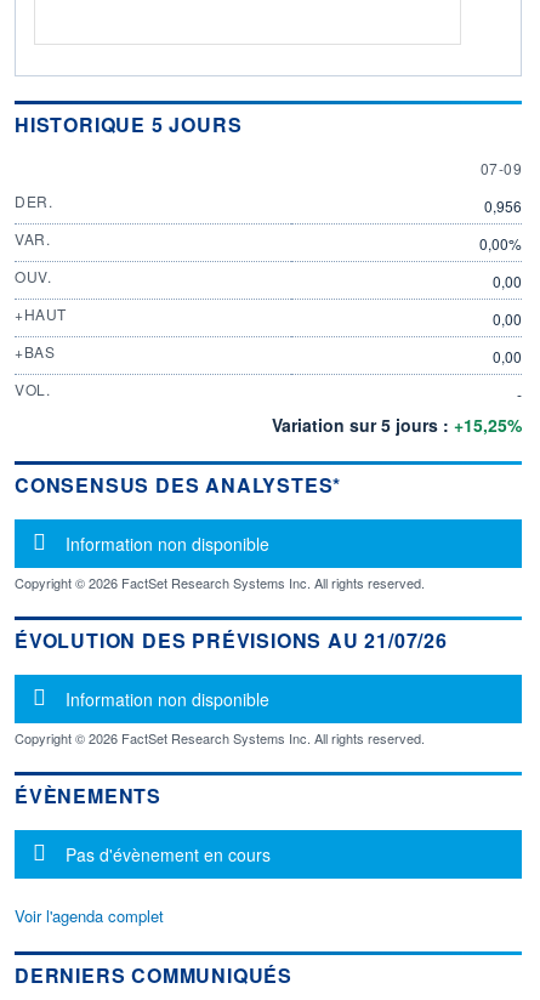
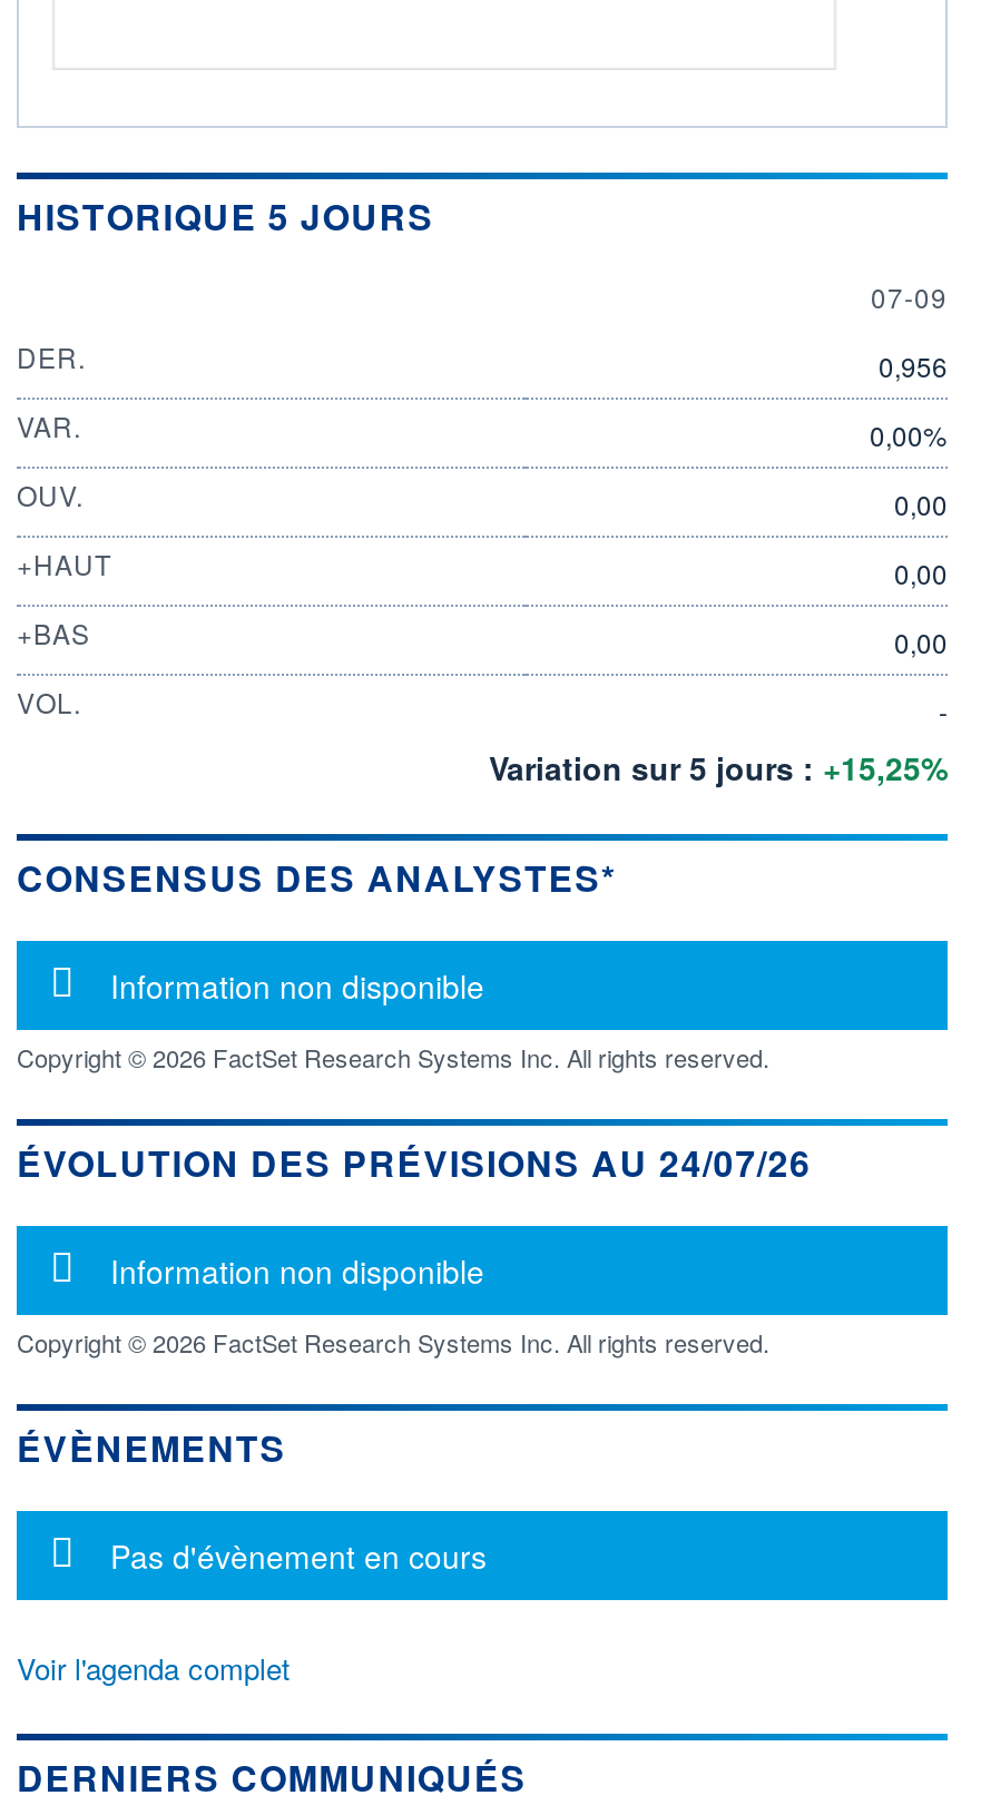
- ÉVOLUTION DES PRÉVISIONS AU 21/07/26
+ ÉVOLUTION DES PRÉVISIONS AU 24/07/26
